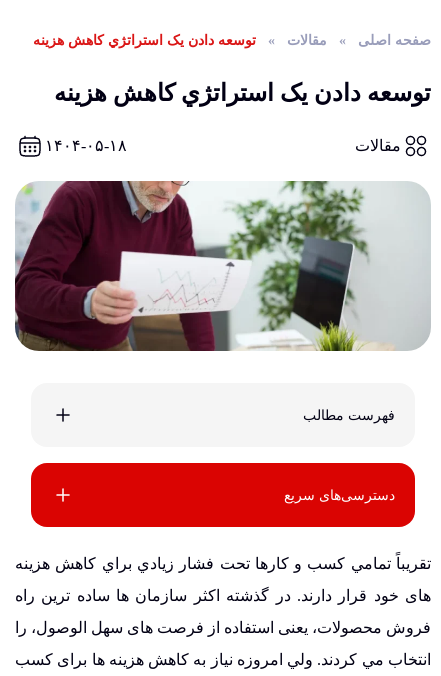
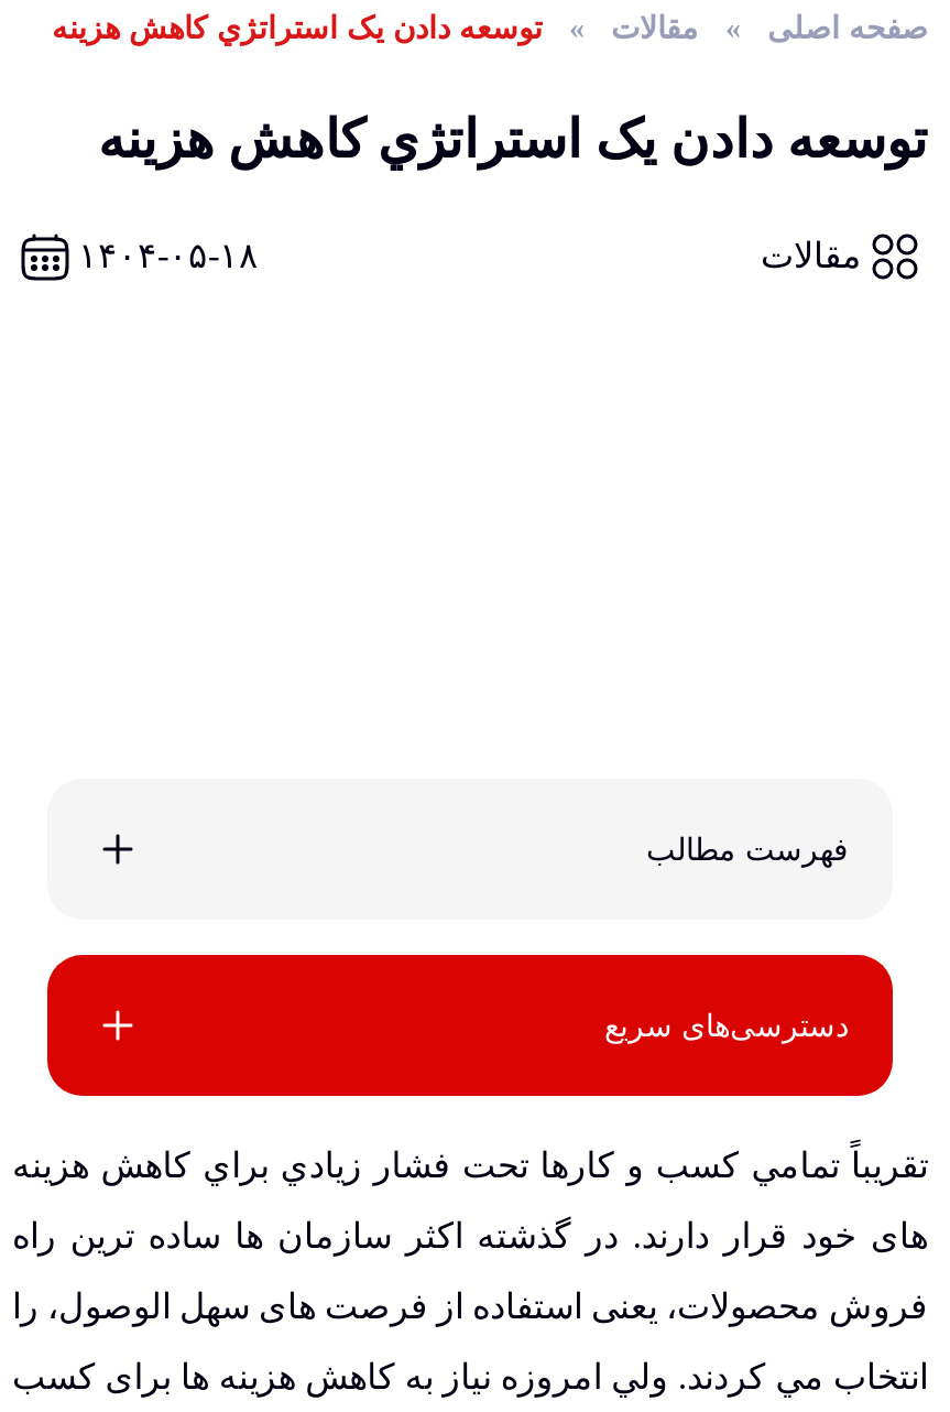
- [image]
